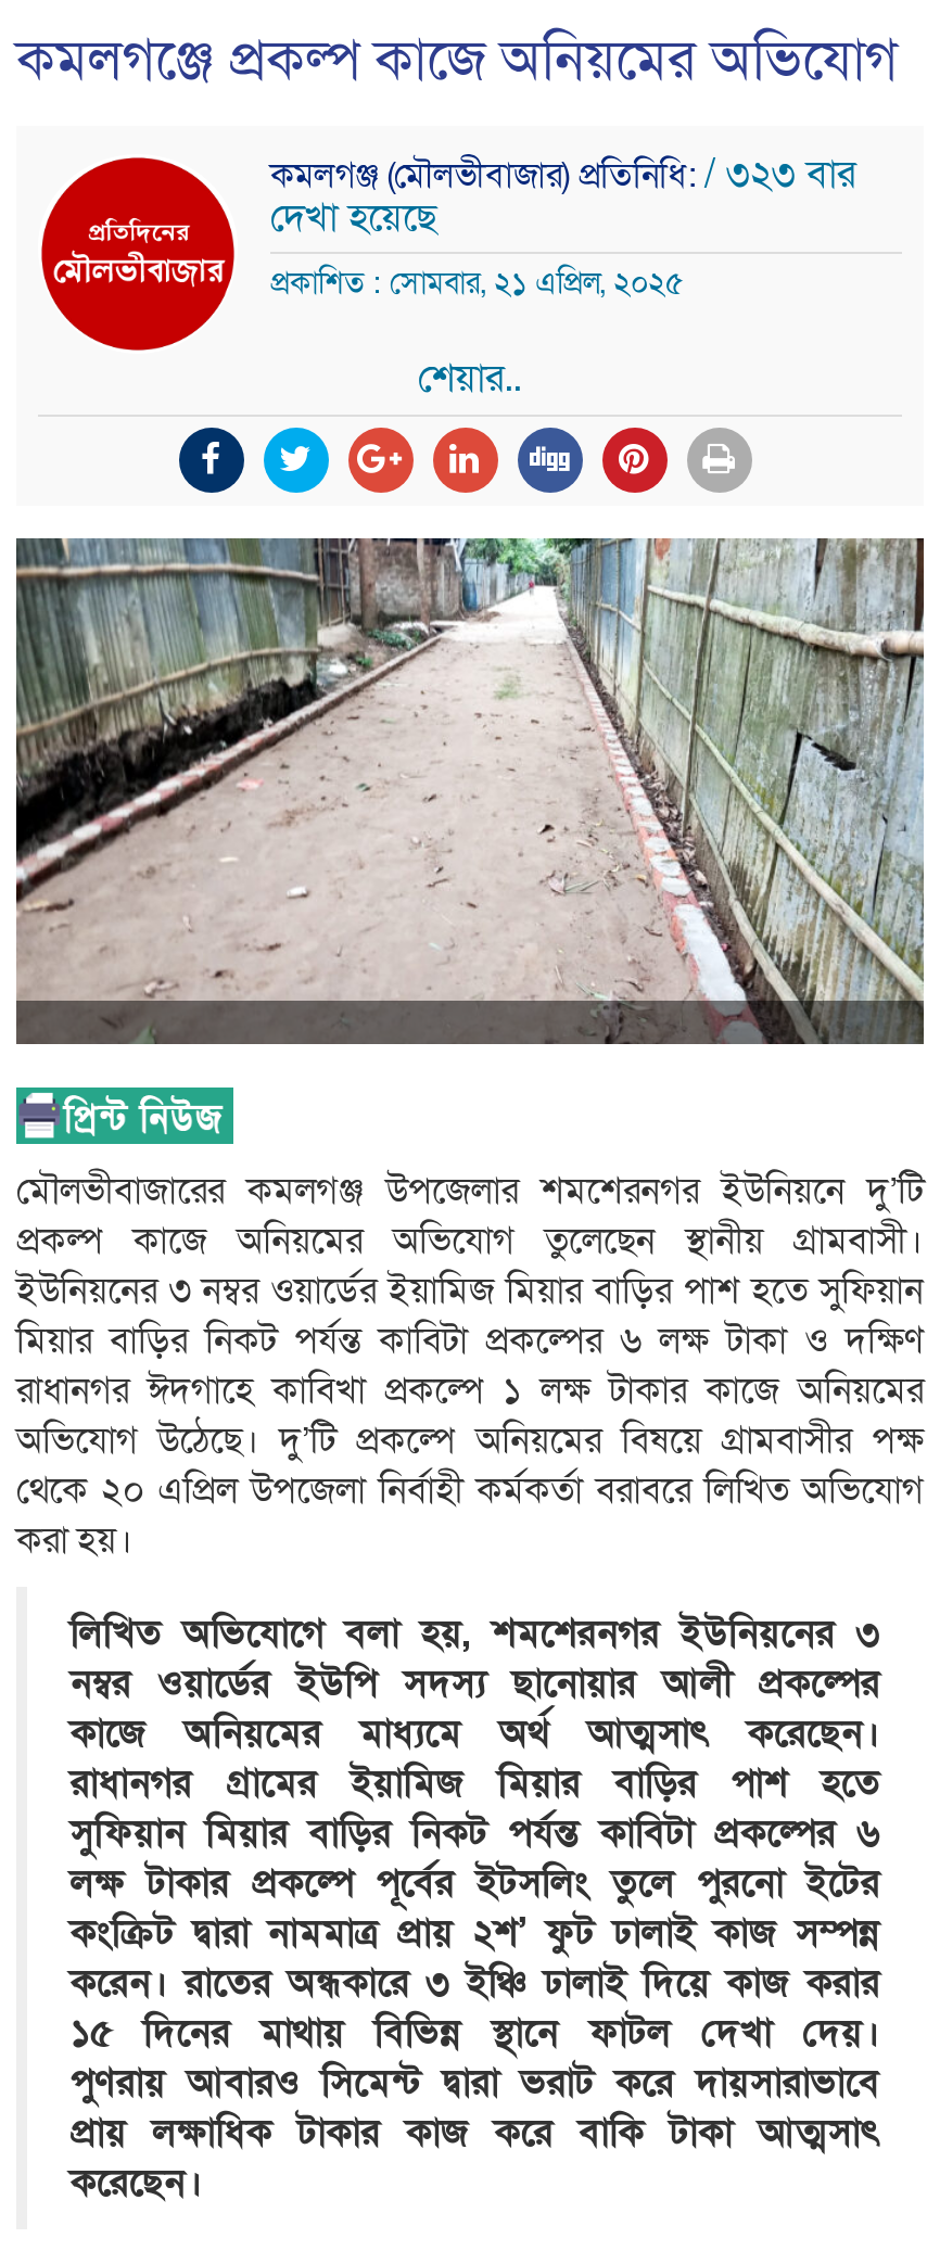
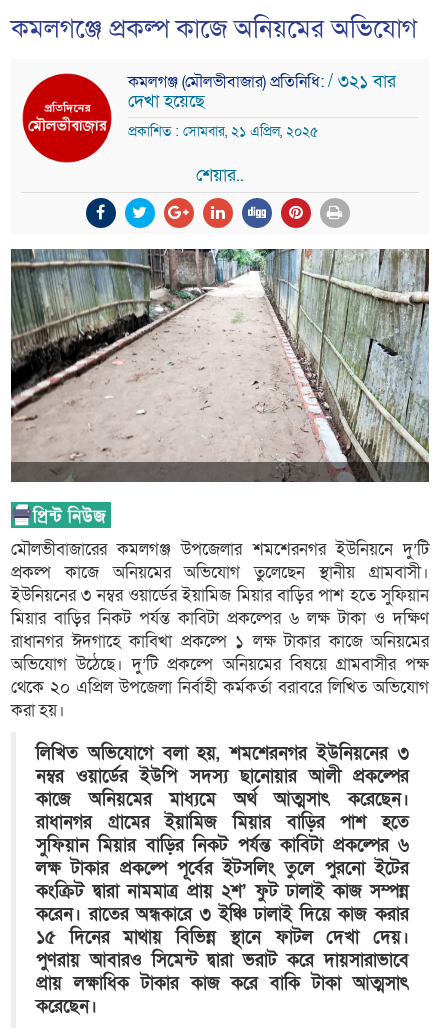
- কমলগঞ্জ (মৌলভীবাজার) প্রতিনিধি: / ৩২৩ বার
+ কমলগঞ্জ (মৌলভীবাজার) প্রতিনিধি: / ৩২১ বার
